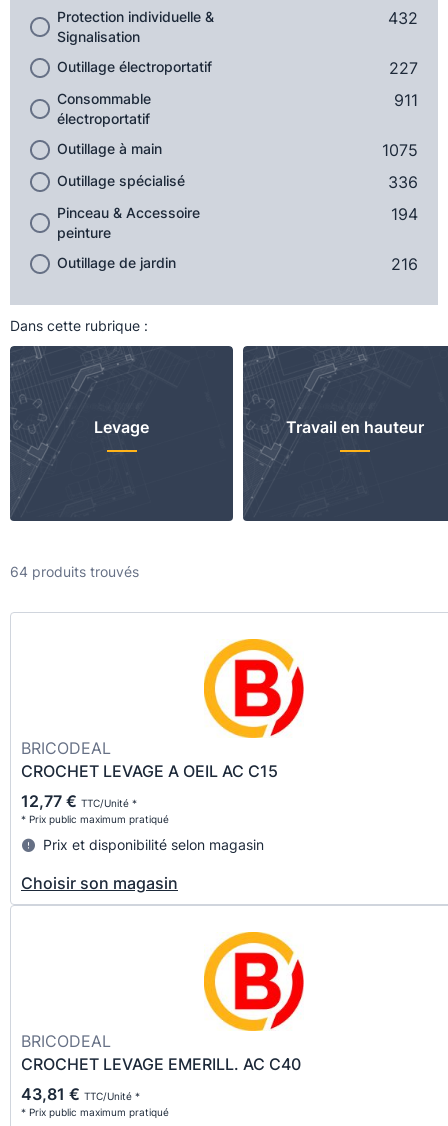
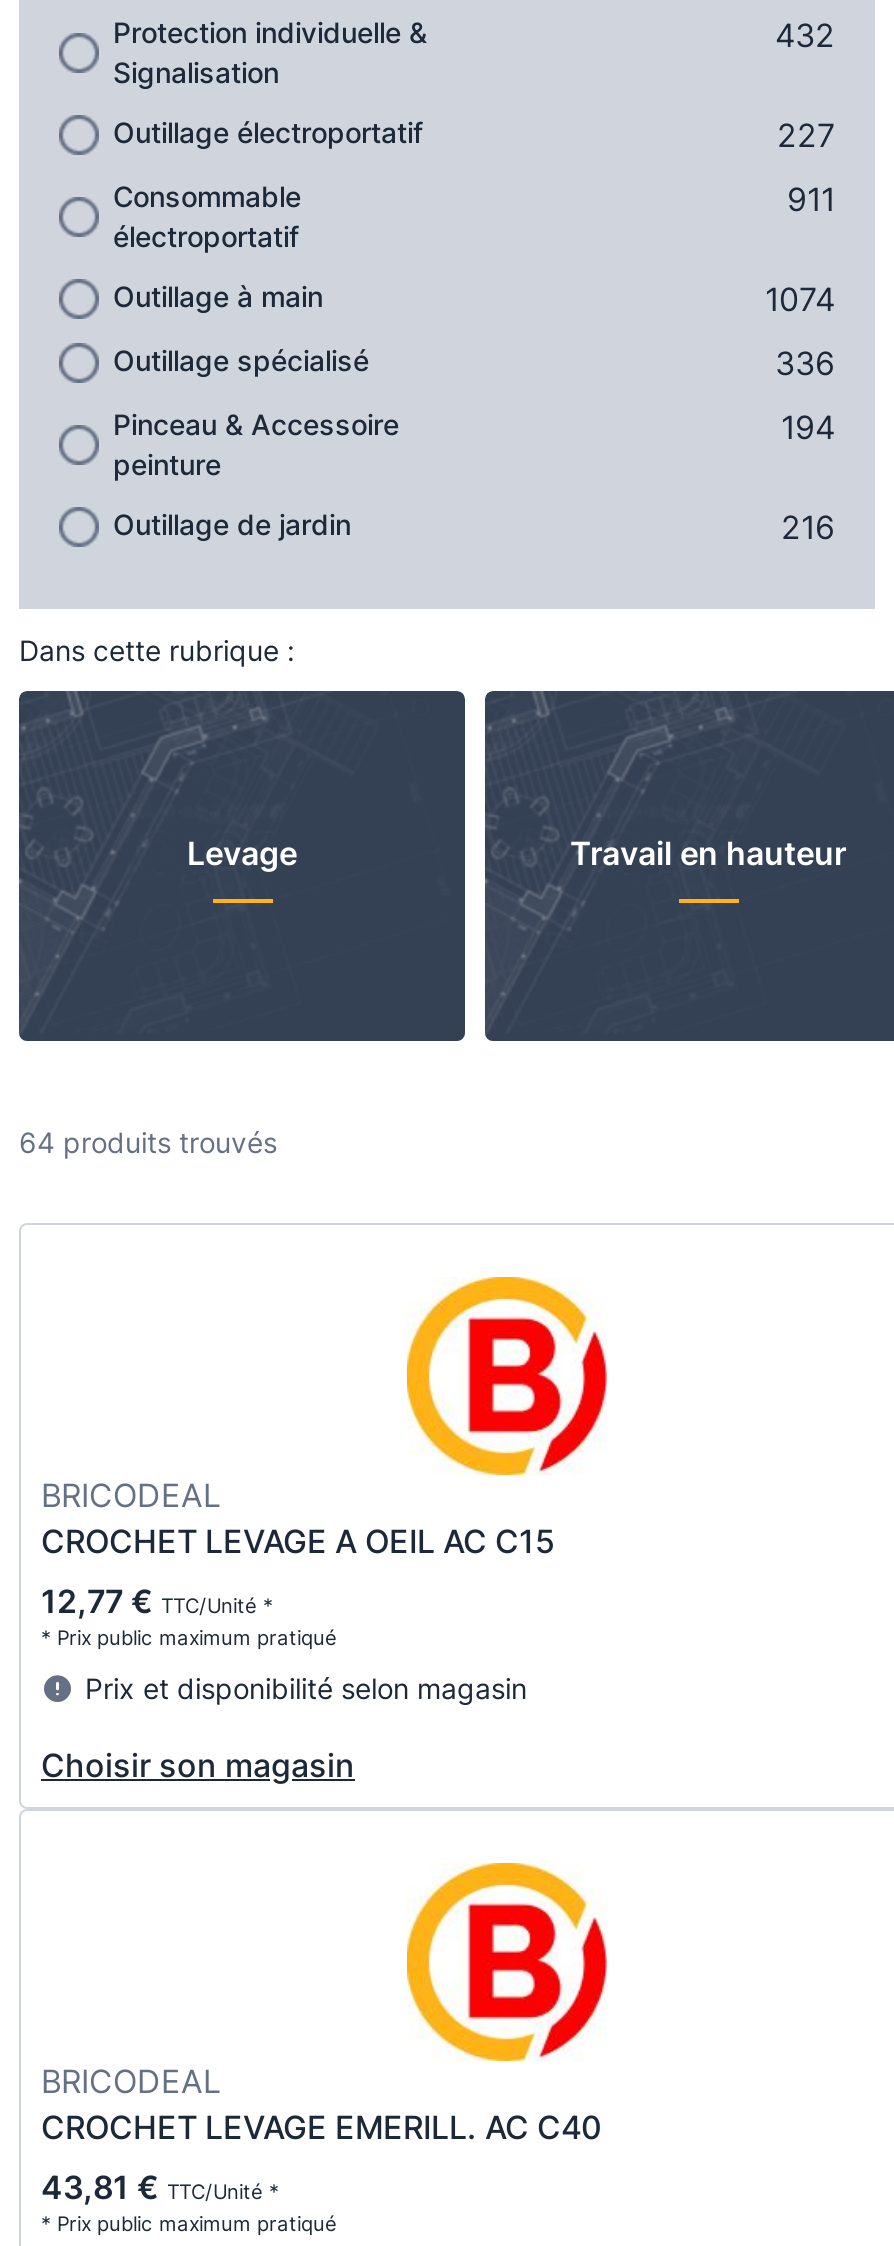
- 1075
+ 1074
